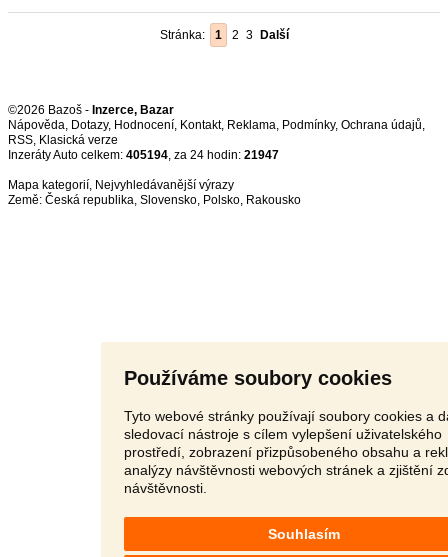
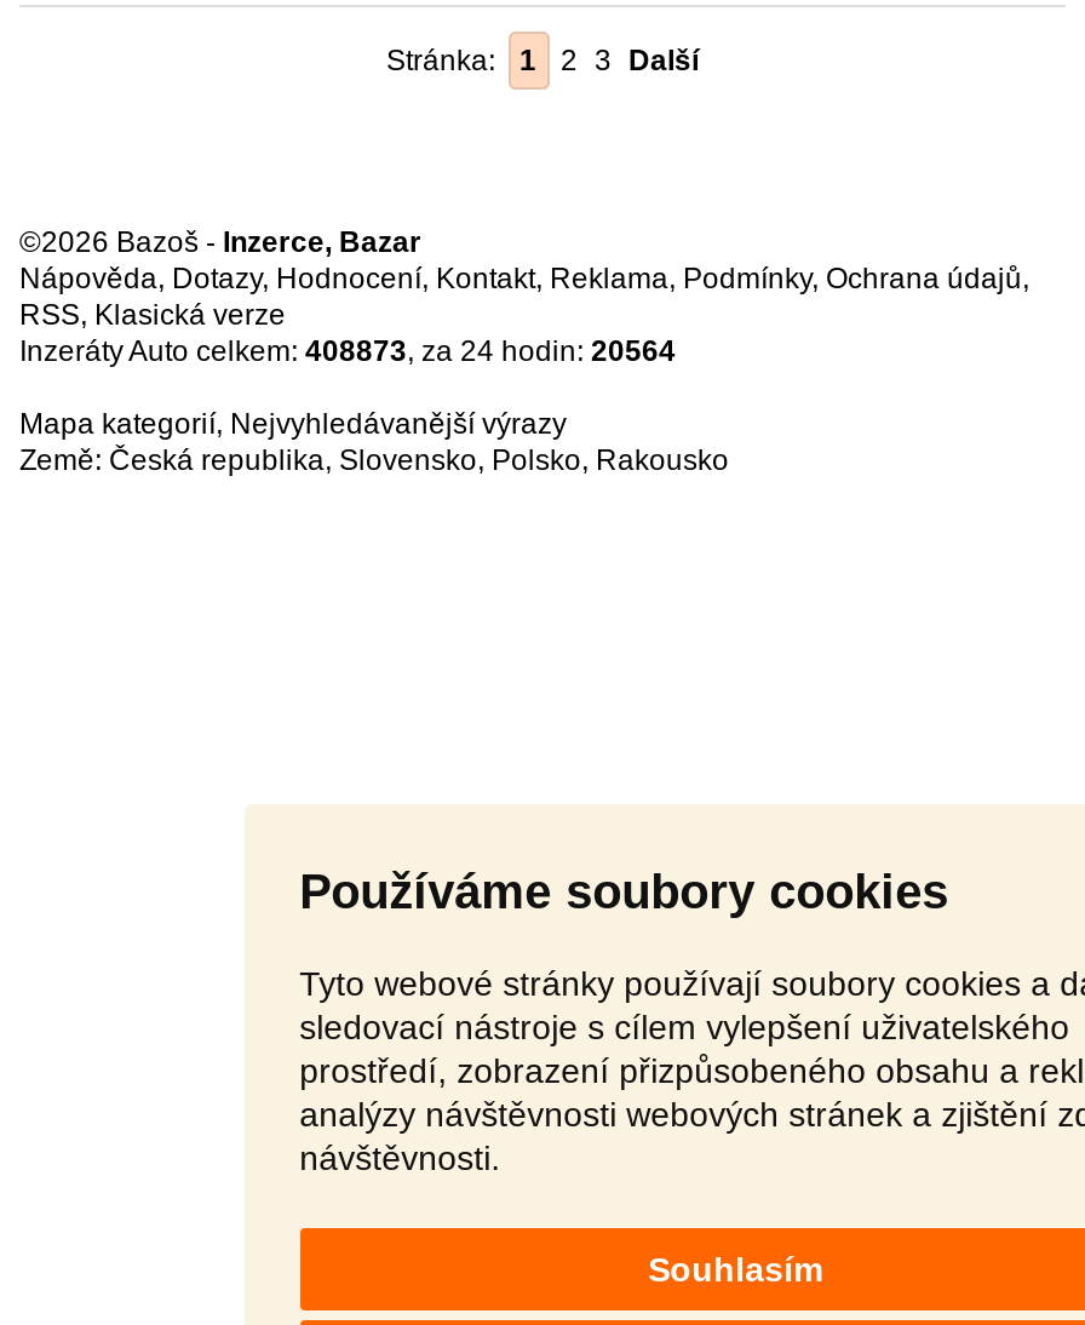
- Inzeráty Auto celkem: 405194, za 24 hodin: 21947
+ Inzeráty Auto celkem: 408873, za 24 hodin: 20564
